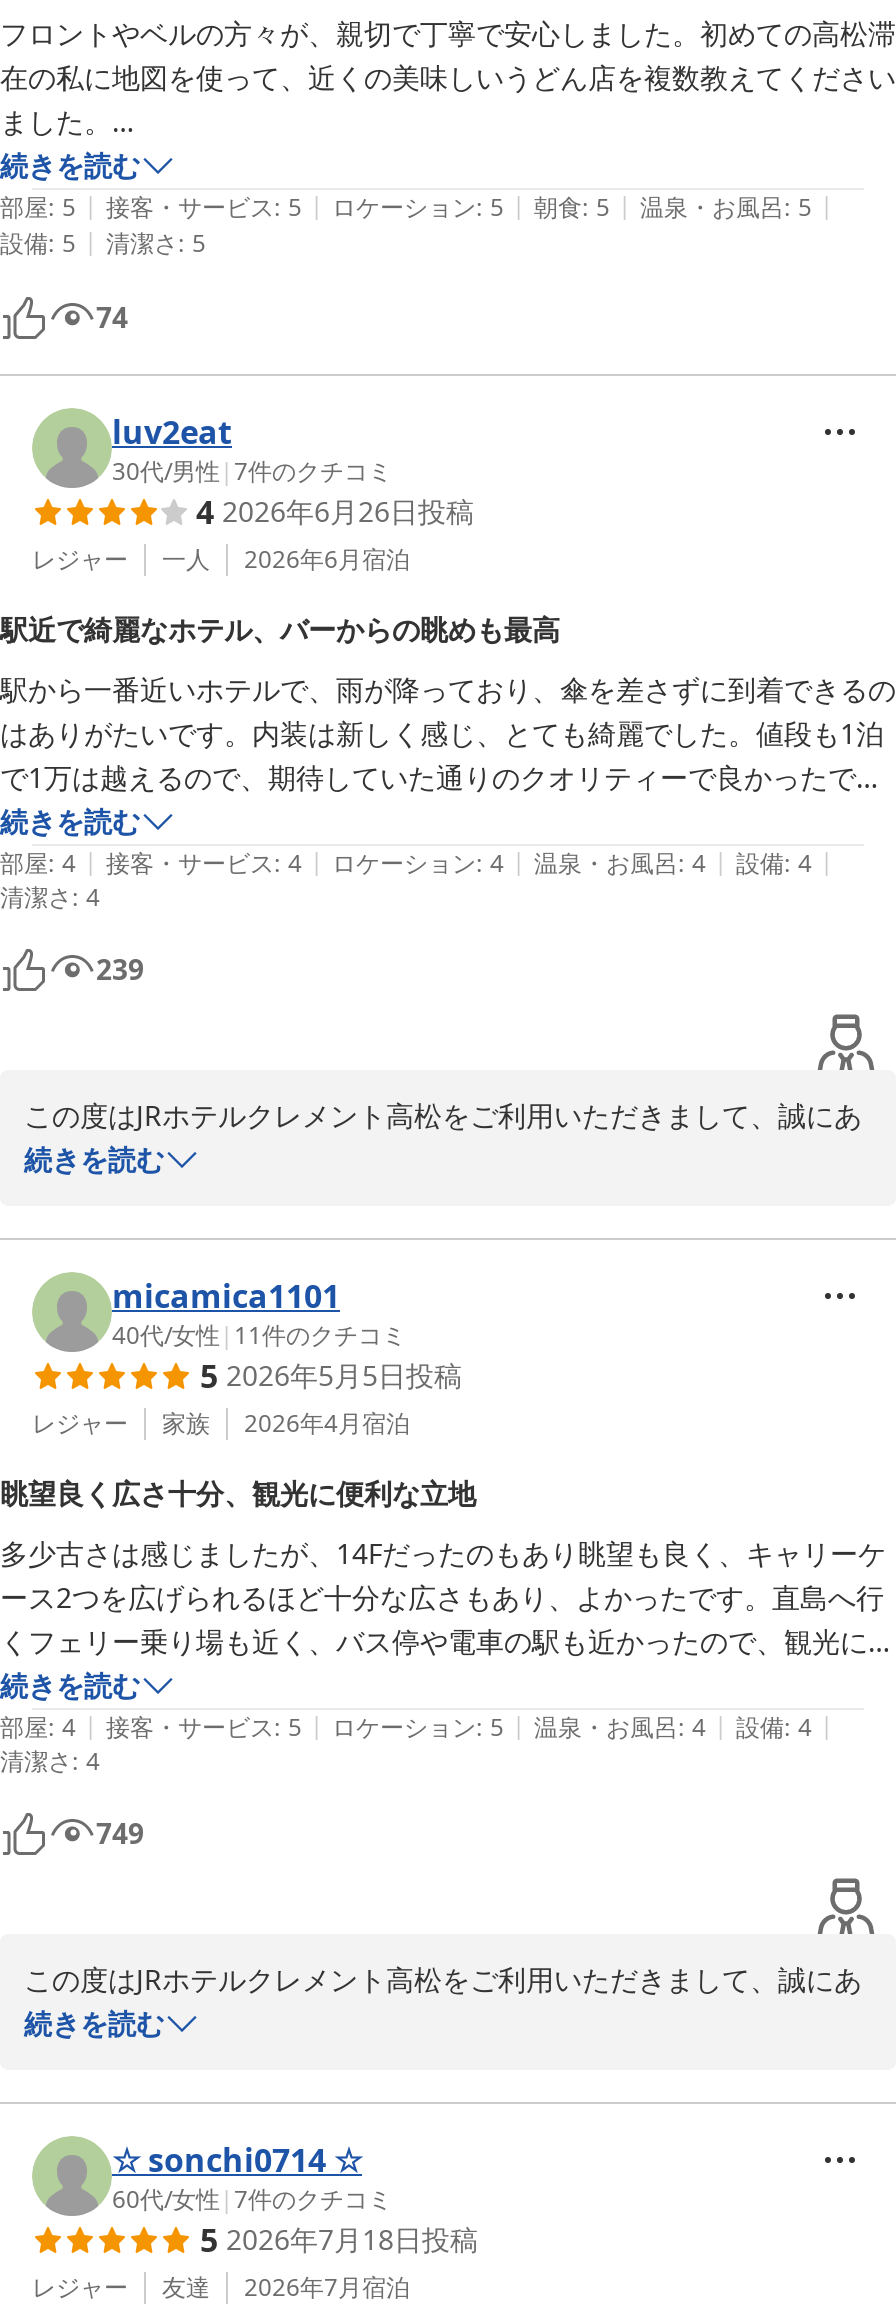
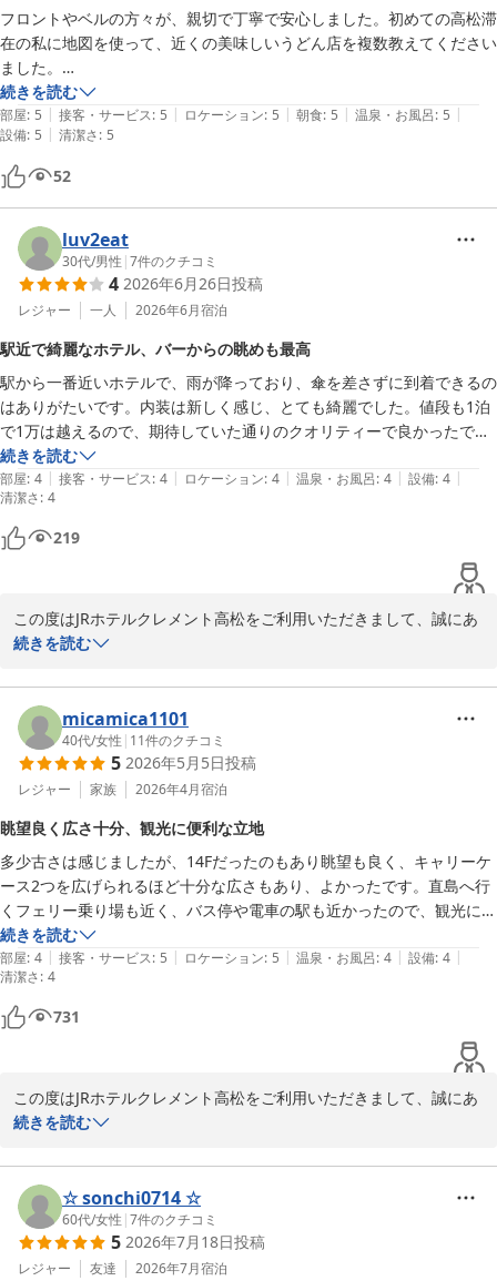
- 74
+ 52

- 239
+ 219

- 749
+ 731
